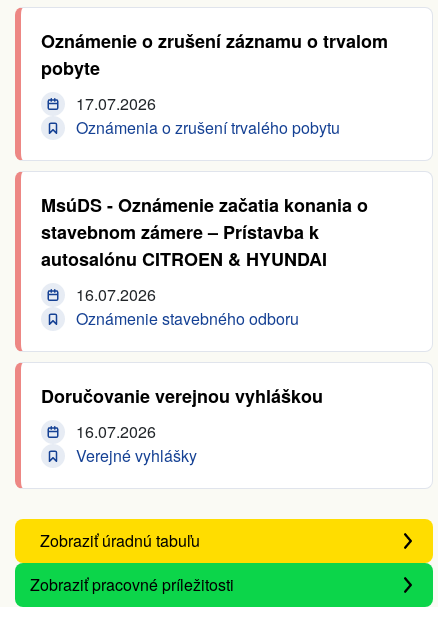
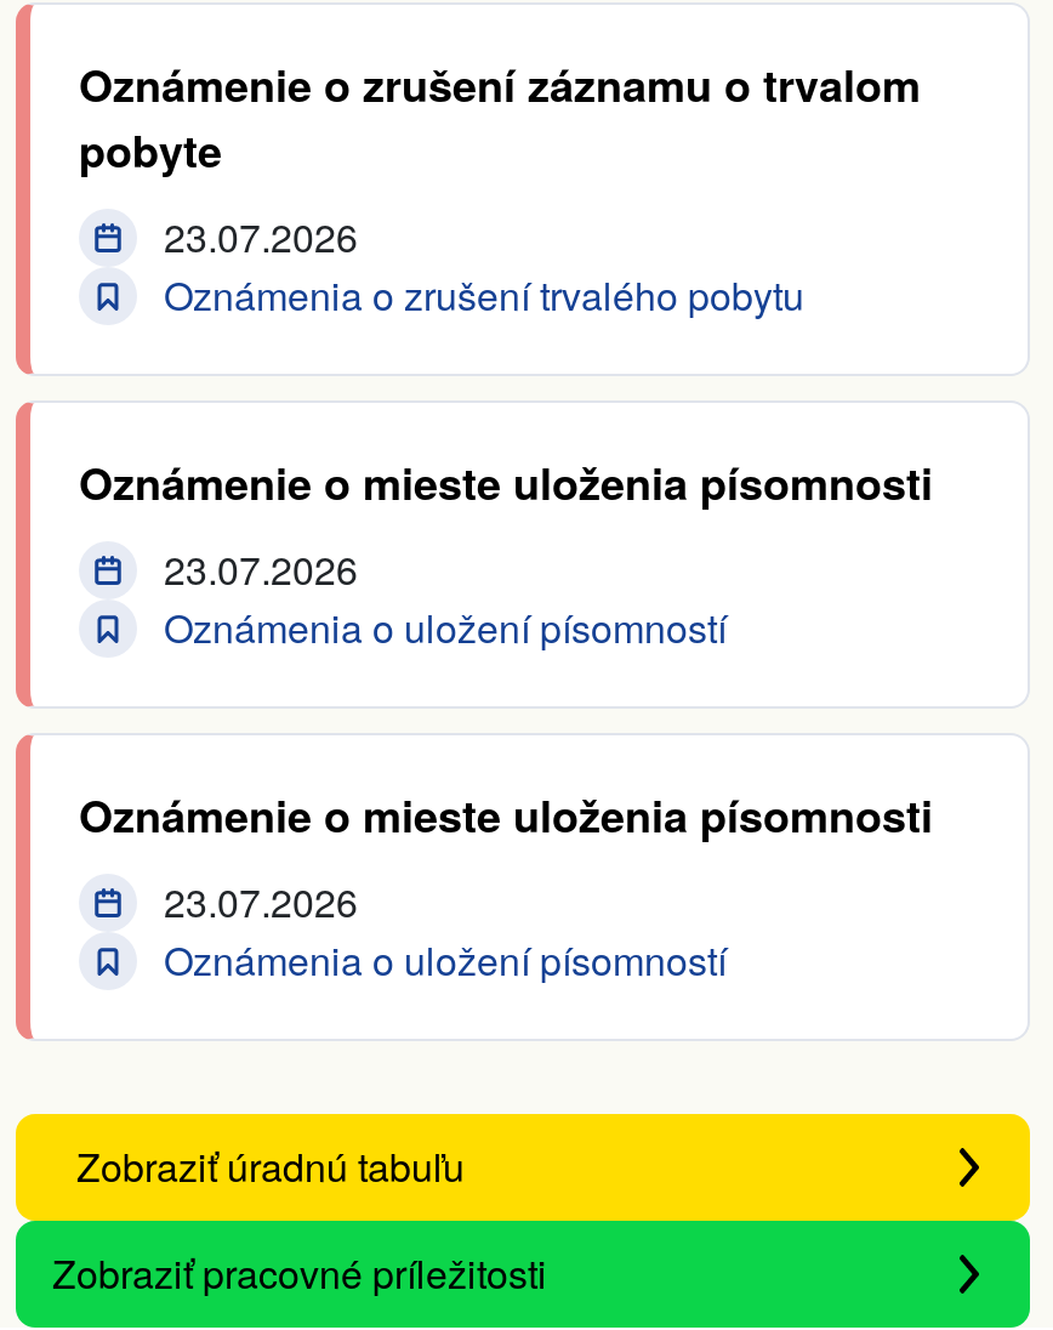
- 17.07.2026
+ 23.07.2026

- MsúDS - Oznámenie začatia konania o
- stavebnom zámere – Prístavba k
- autosalónu CITROEN & HYUNDAI
- 16.07.2026
- Oznámenie stavebného odboru
+ Oznámenie o mieste uloženia písomnosti
+ 23.07.2026
+ Oznámenia o uložení písomností

- Doručovanie verejnou vyhláškou
- 16.07.2026
- Verejné vyhlášky
+ Oznámenie o mieste uloženia písomnosti
+ 23.07.2026
+ Oznámenia o uložení písomností
